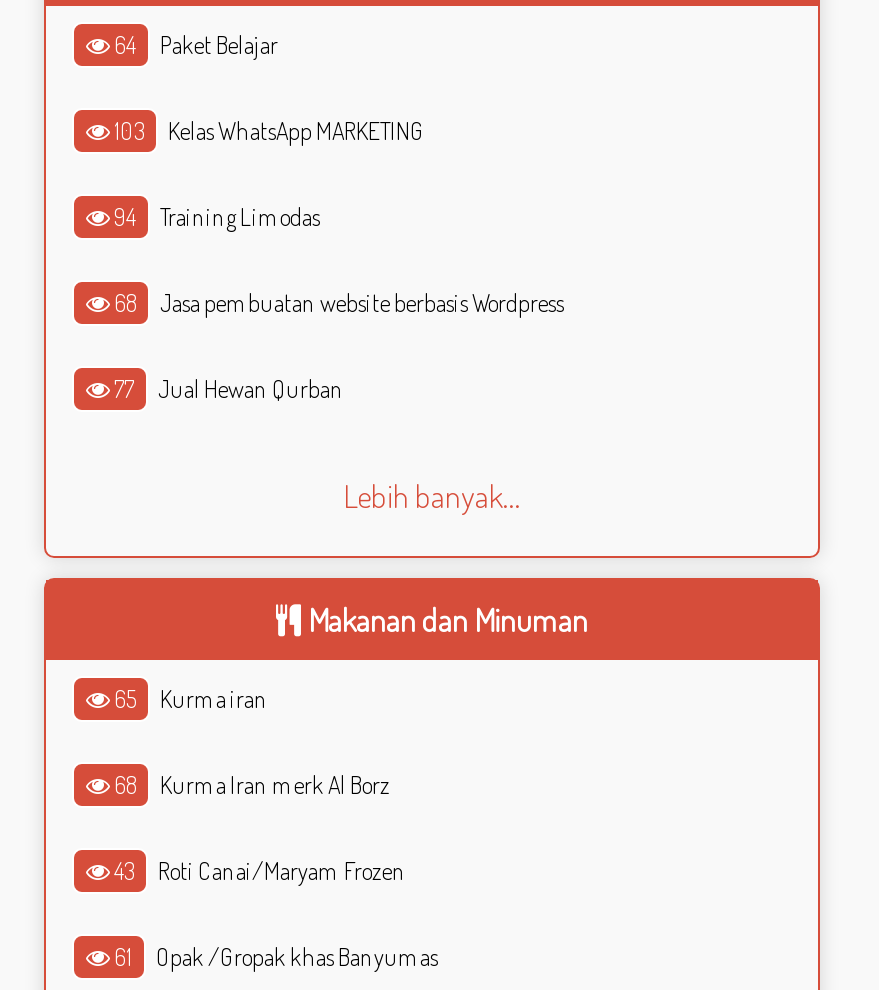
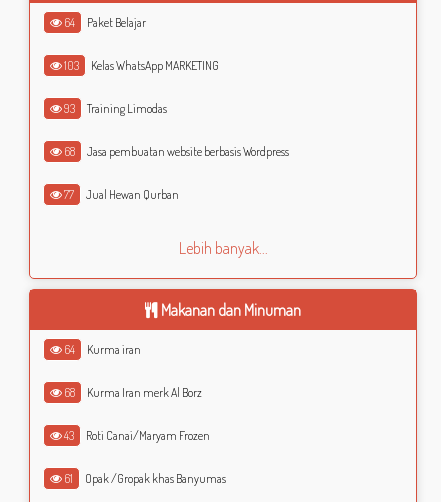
- 94 Training Limodas
+ 93 Training Limodas

- 65 Kurma iran
+ 64 Kurma iran
